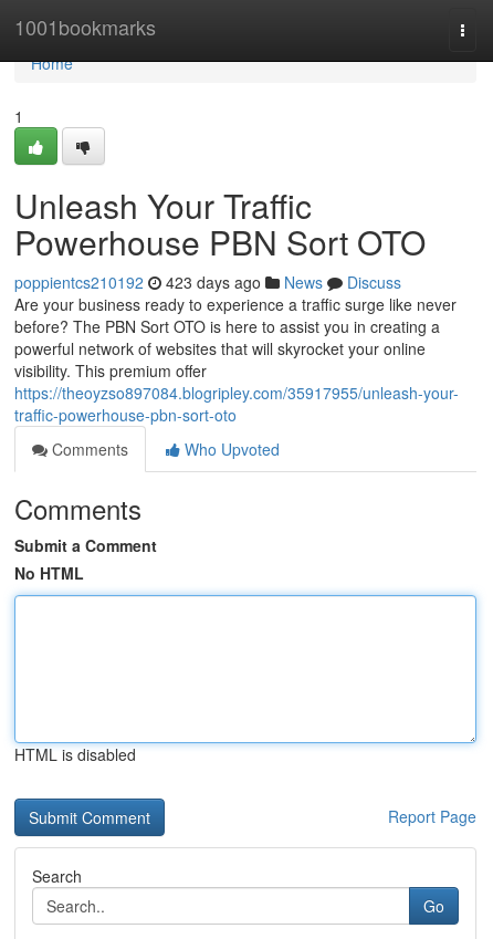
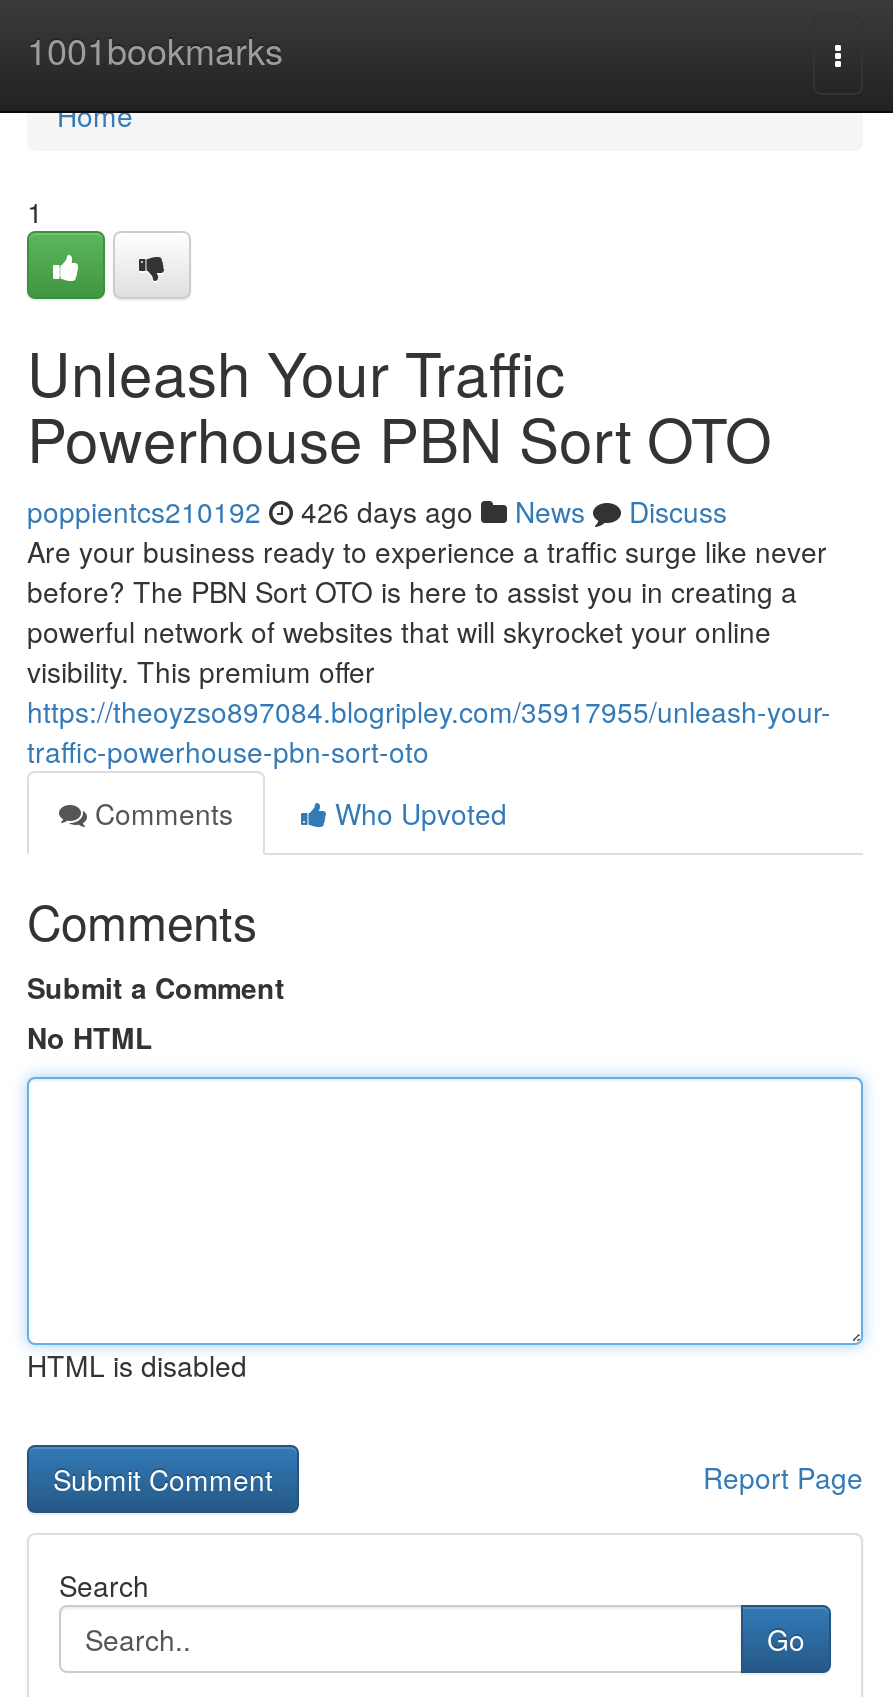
- poppientcs210192 423 days ago News Discuss
+ poppientcs210192 426 days ago News Discuss
